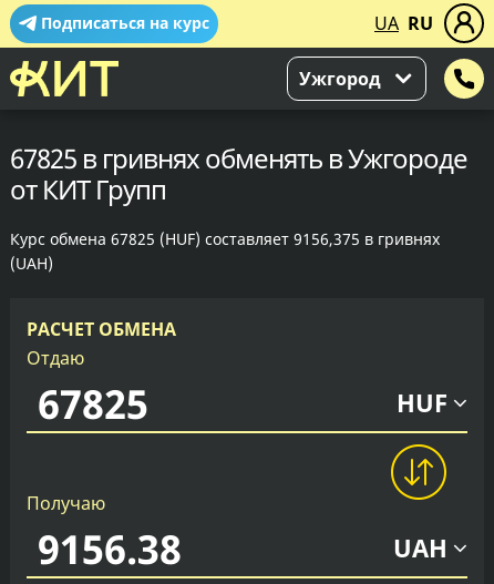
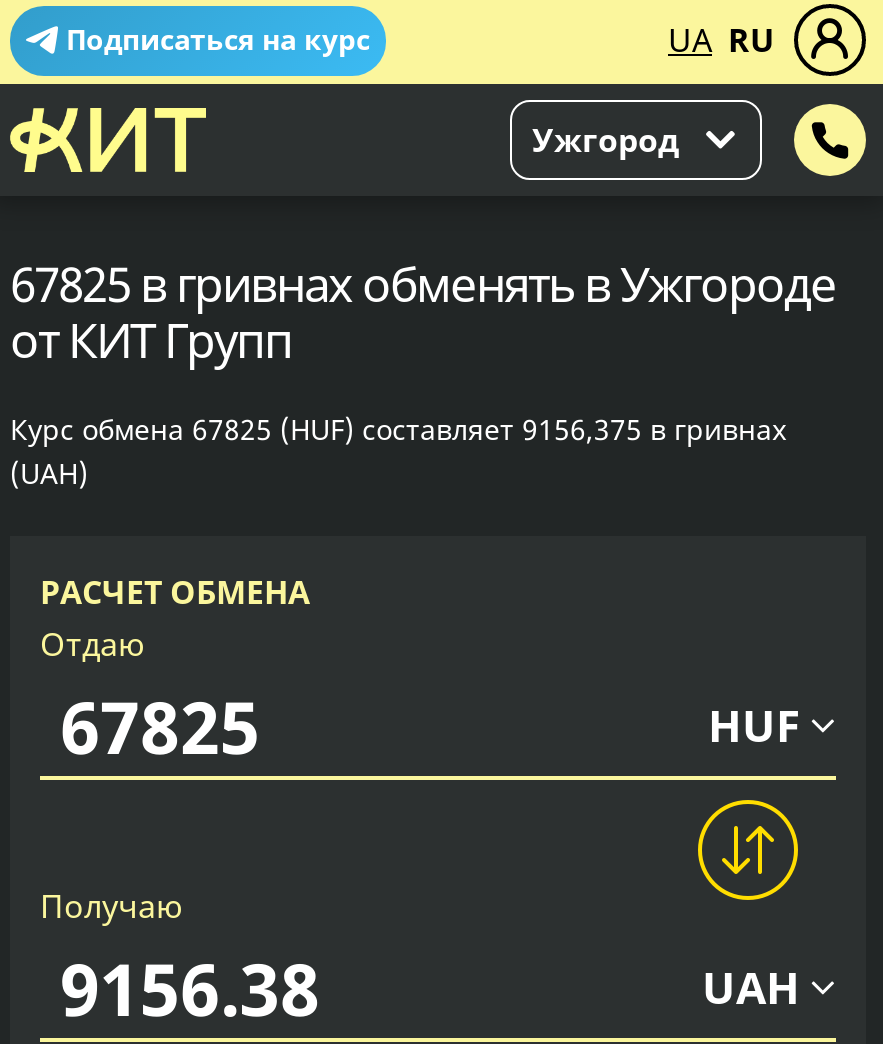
- 67825 в гривнях обменять в Ужгороде
+ 67825 в гривнах обменять в Ужгороде

- Курс обмена 67825 (HUF) составляет 9156,375 в гривнях
+ Курс обмена 67825 (HUF) составляет 9156,375 в гривнах
